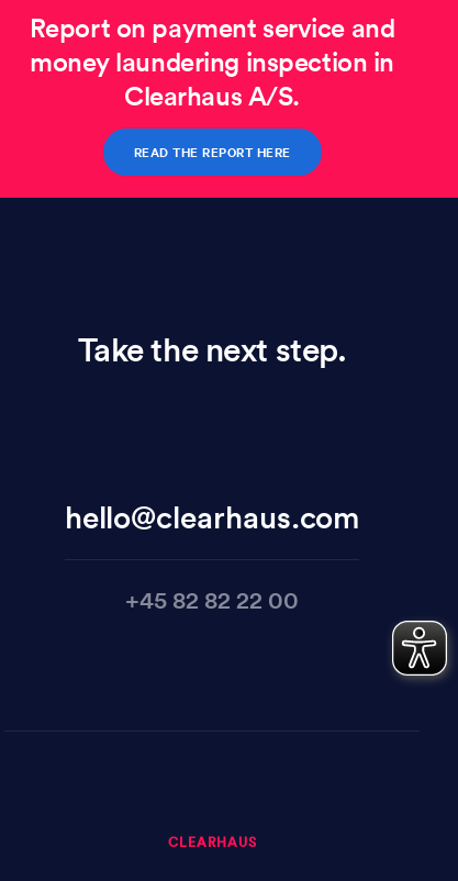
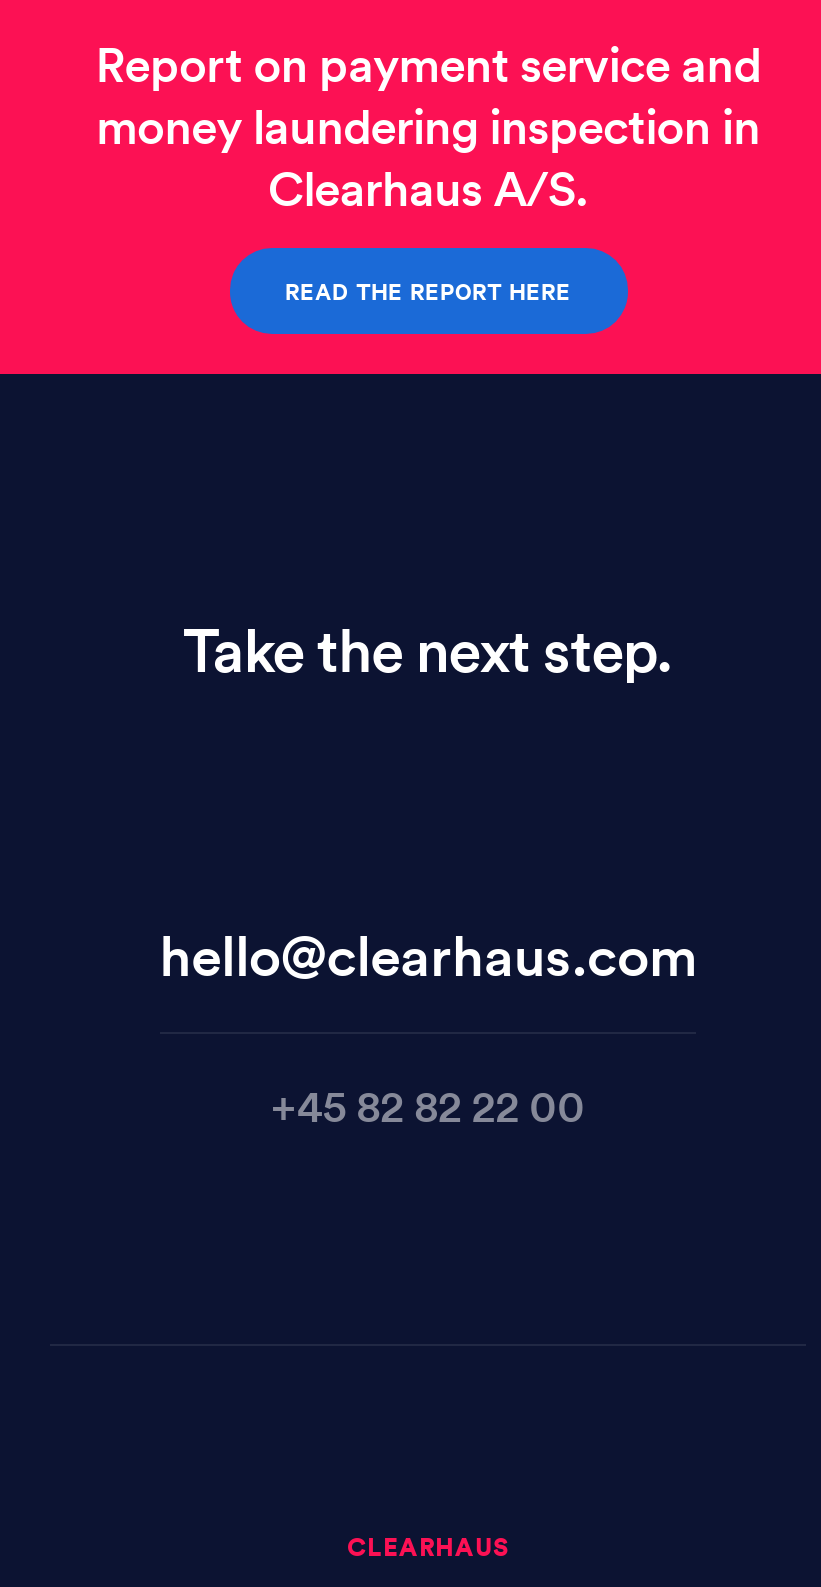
- [image]
